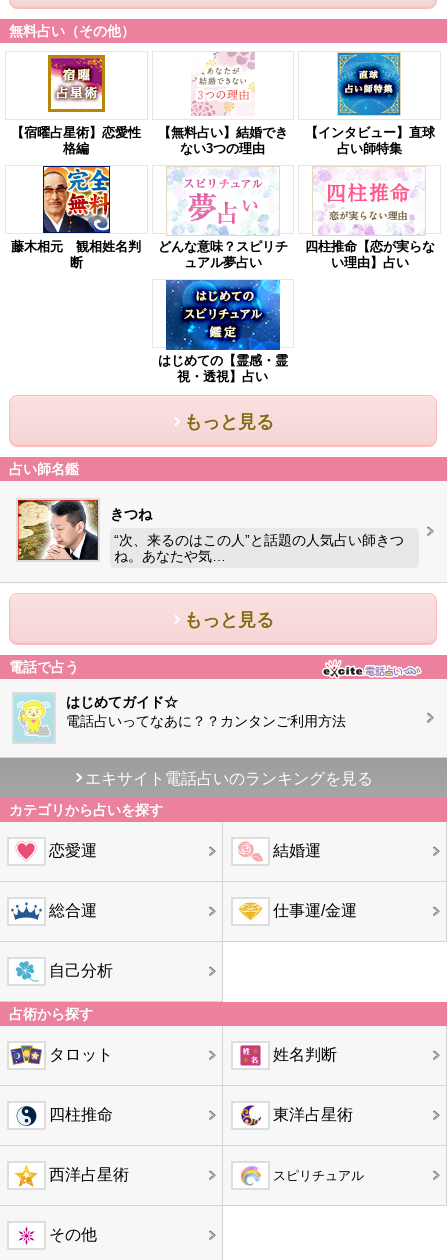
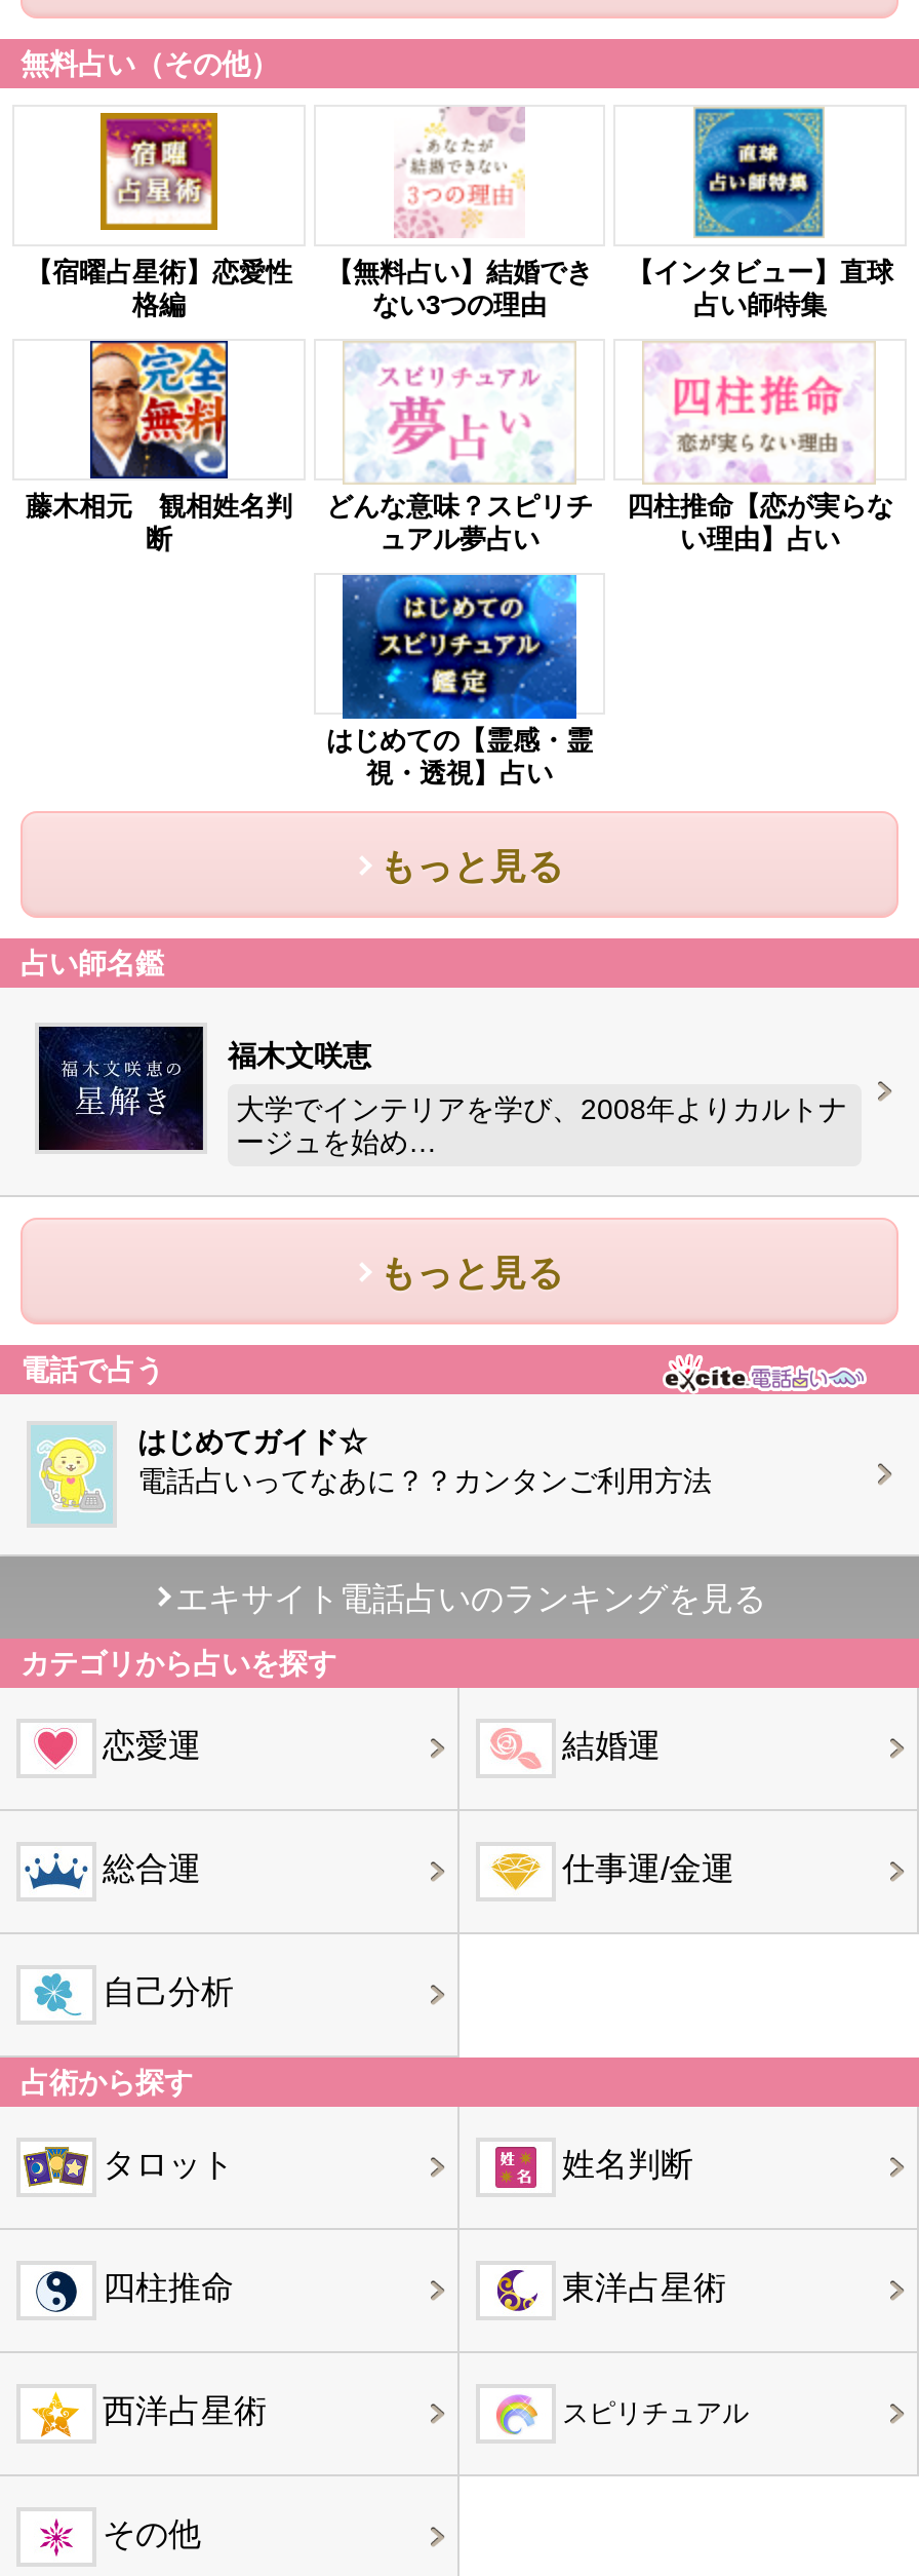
- [image]
- きつね
+ [image]
+ 福木文咲恵

- “次、来るのはこの人”と話題の人気占い師きつ
- ね。あなたや気…
+ 大学でインテリアを学び、2008年よりカルトナ
+ ージュを始め…
